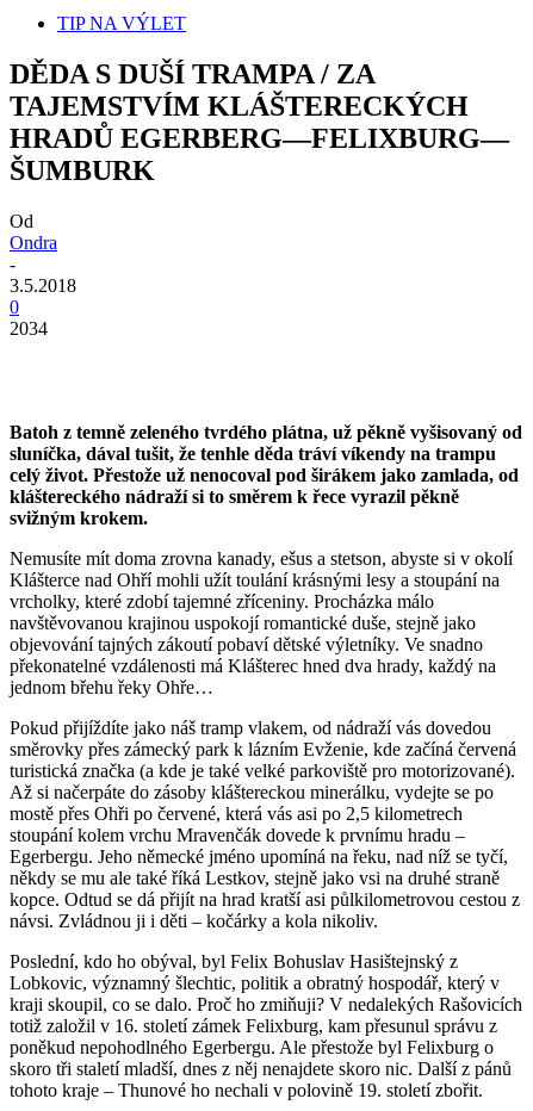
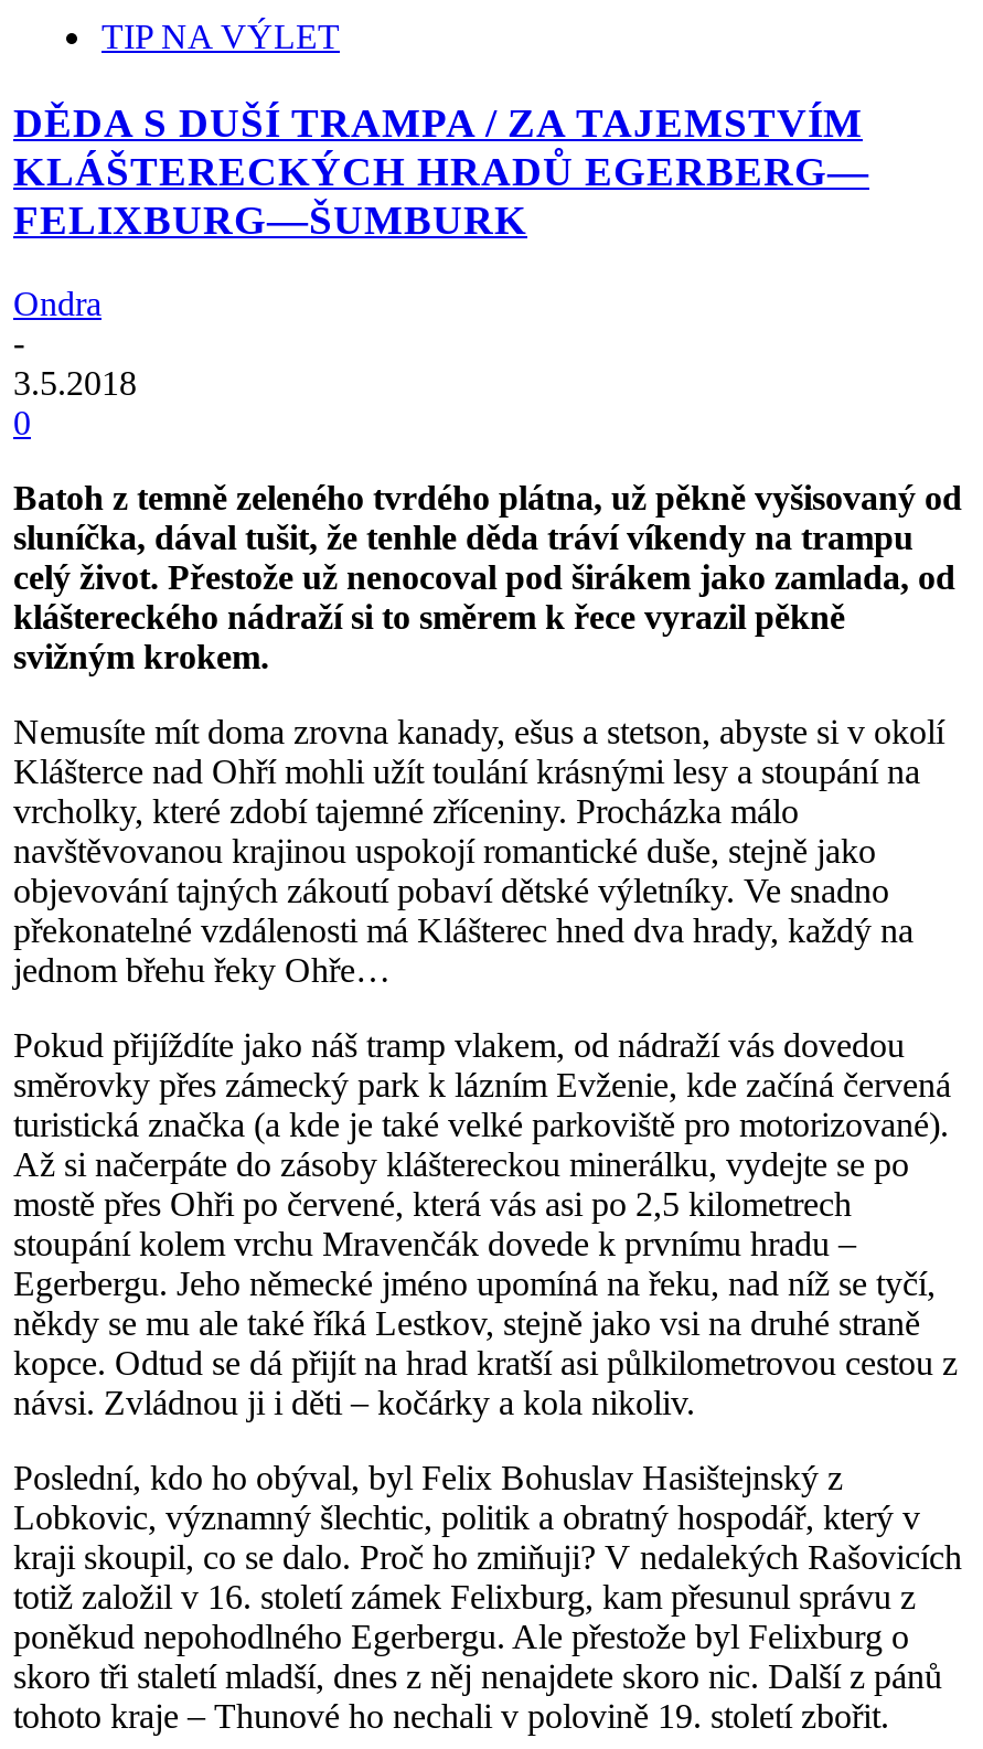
- DĚDA S DUŠÍ TRAMPA / ZA
- TAJEMSTVÍM KLÁŠTERECKÝCH
- HRADŮ EGERBERG—FELIXBURG—
- ŠUMBURK
- Od
+ DĚDA S DUŠÍ TRAMPA / ZA TAJEMSTVÍM
+ KLÁŠTERECKÝCH HRADŮ EGERBERG—
+ FELIXBURG—ŠUMBURK

- 2034
